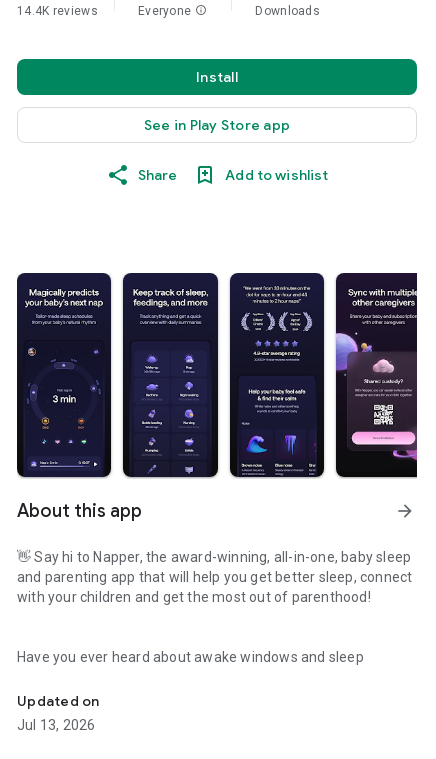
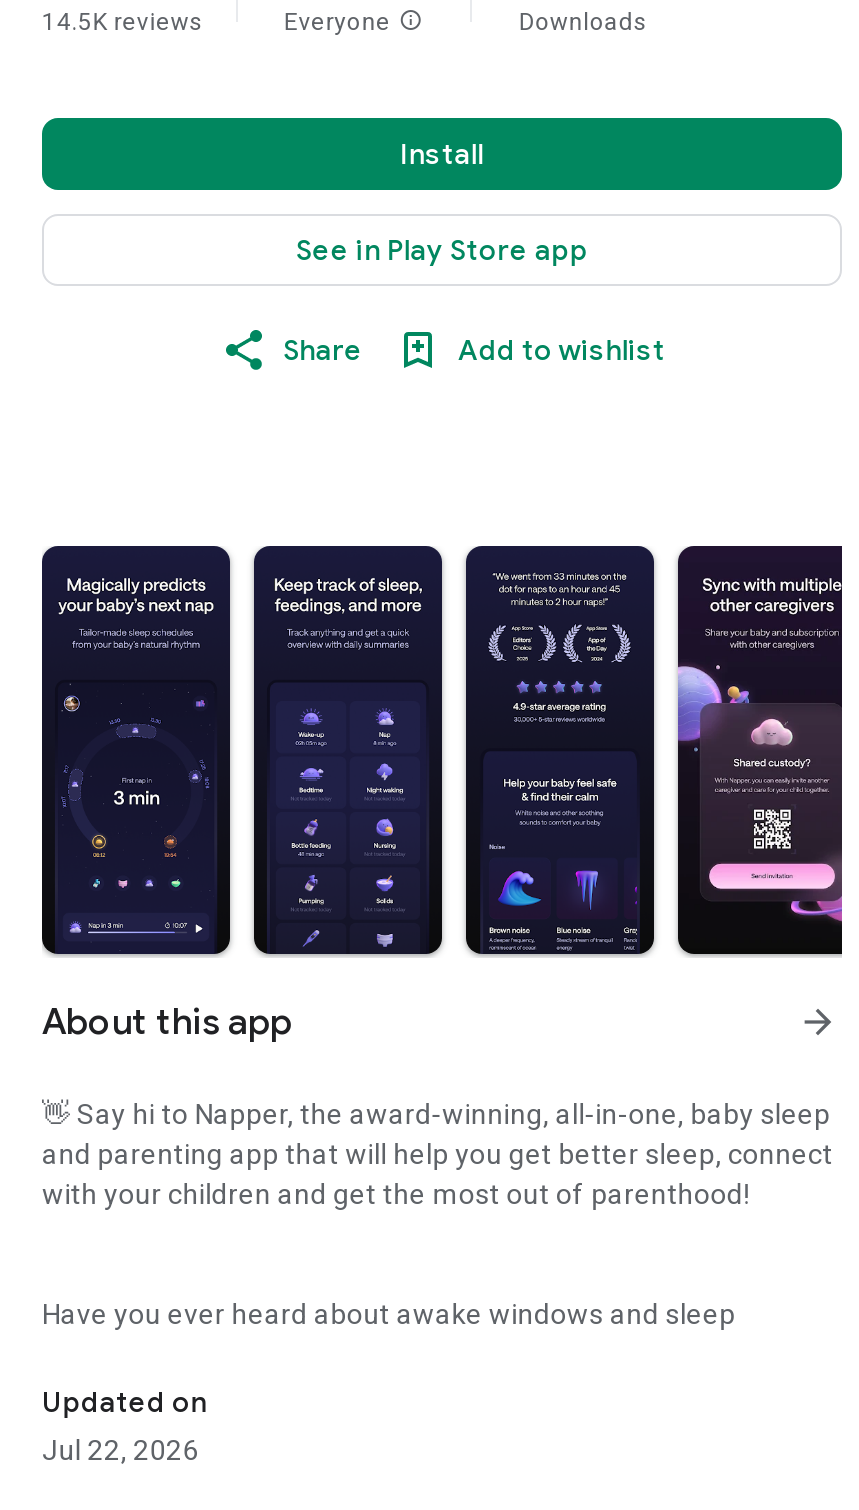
- 14.4K reviews
+ 14.5K reviews

- Jul 13, 2026
+ Jul 22, 2026
